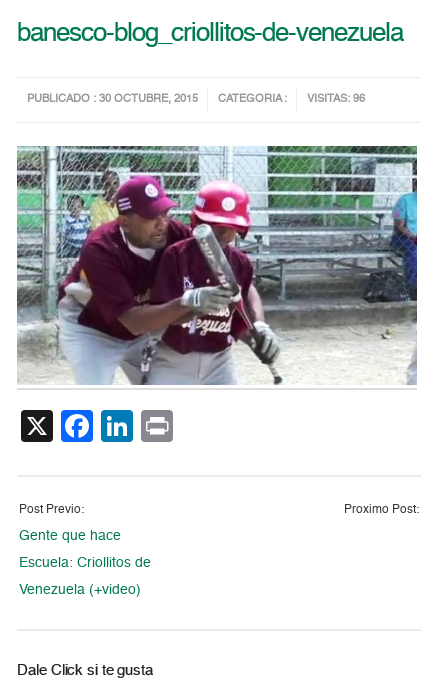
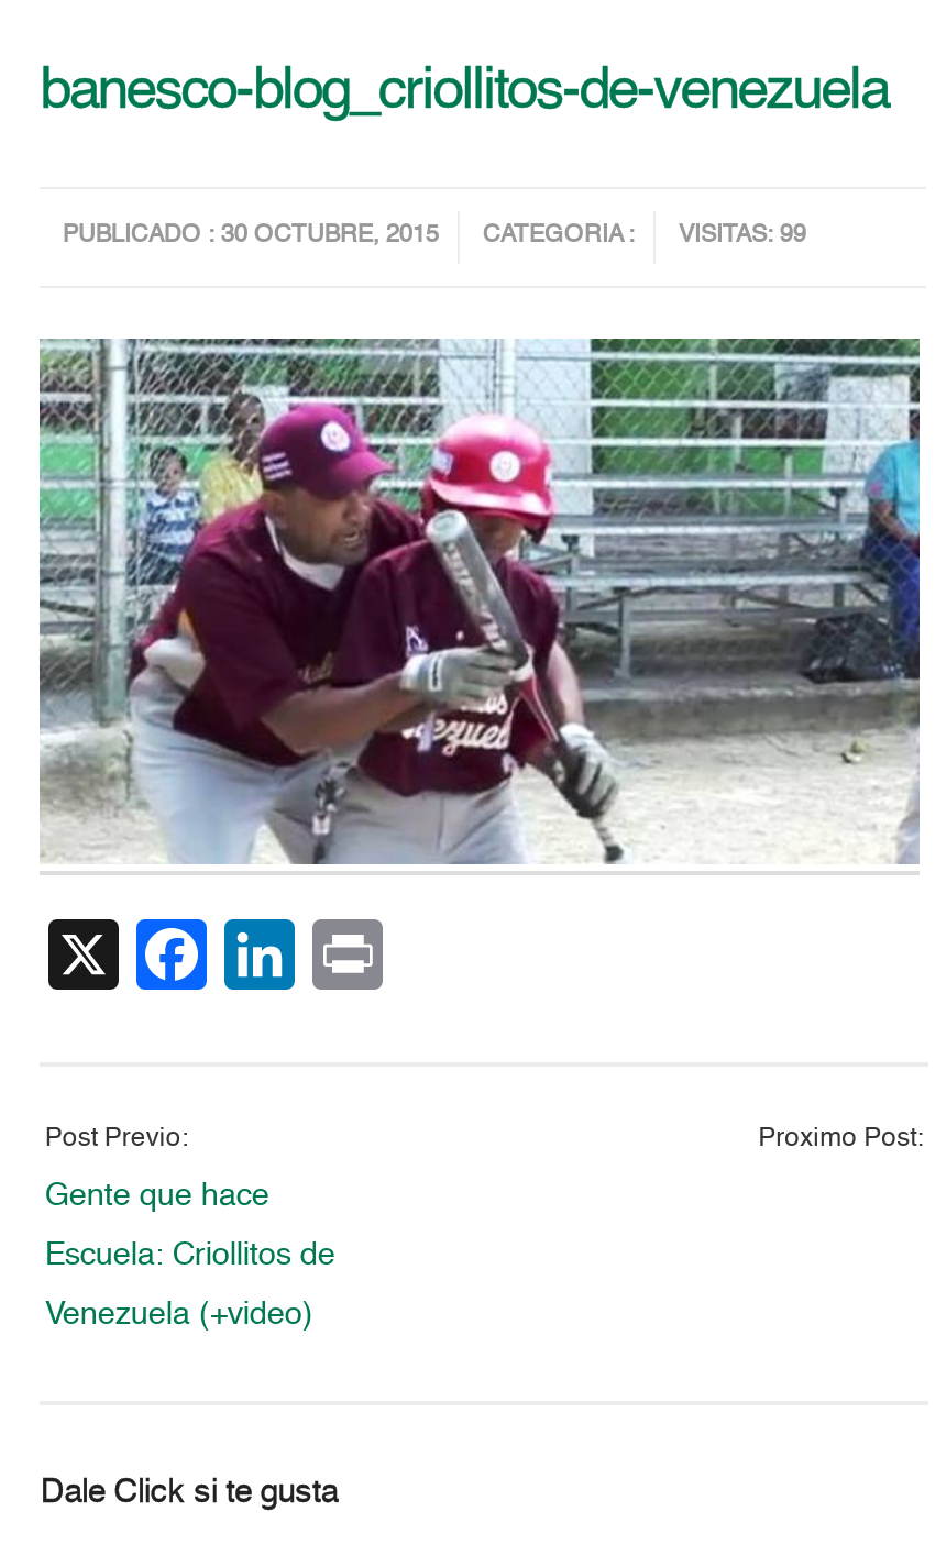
- PUBLICADO : 30 OCTUBRE, 2015 CATEGORIA : VISITAS: 96
+ PUBLICADO : 30 OCTUBRE, 2015 CATEGORIA : VISITAS: 99
